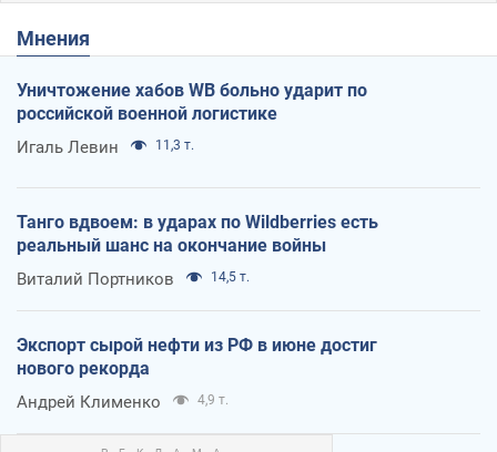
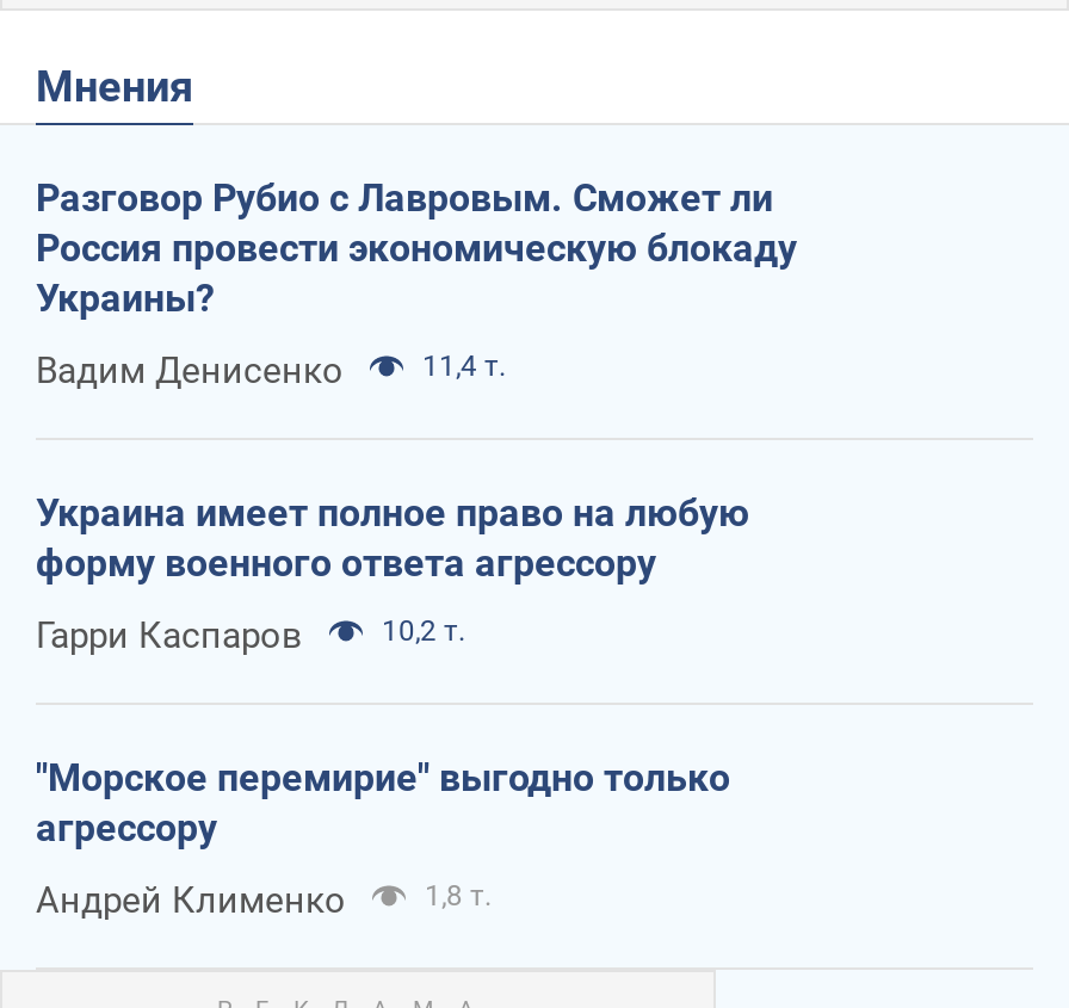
- Уничтожение хабов WB больно ударит по
- российской военной логистике
+ Разговор Рубио с Лавровым. Сможет ли
+ Россия провести экономическую блокаду
+ Украины?

- Игаль Левин
- 11,3 т.
+ Вадим Денисенко
+ 11,4 т.

- Танго вдвоем: в ударах по Wildberries есть
- реальный шанс на окончание войны
+ Украина имеет полное право на любую
+ форму военного ответа агрессору

- Виталий Портников
- 14,5 т.
+ Гарри Каспаров
+ 10,2 т.

- Экспорт сырой нефти из РФ в июне достиг
- нового рекорда
+ "Морское перемирие" выгодно только
+ агрессору

- 4,9 т.
+ 1,8 т.
